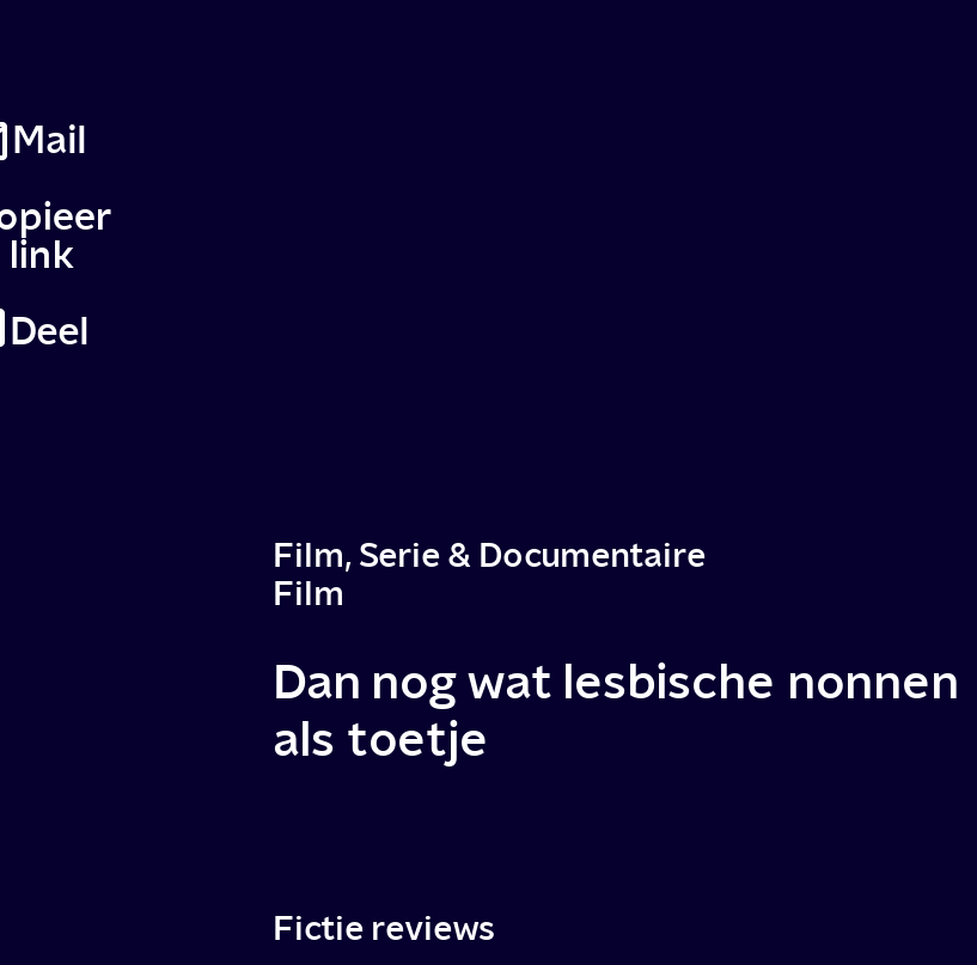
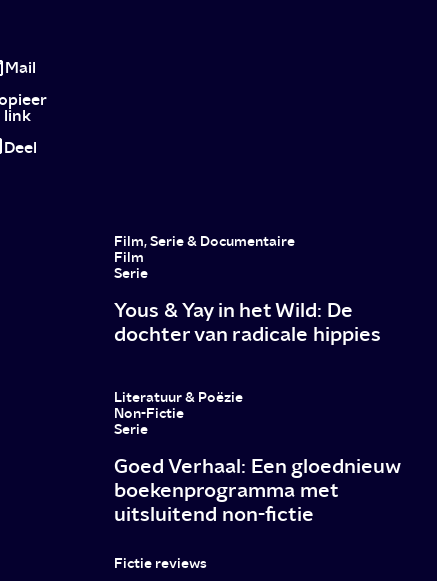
- Dan nog wat lesbische nonnen
- als toetje
+ Serie
+ Yous & Yay in het Wild: De
+ dochter van radicale hippies
+ Literatuur & Poëzie
+ Non-Fictie
+ Serie
+ Goed Verhaal: Een gloednieuw
+ boekenprogramma met
+ uitsluitend non-fictie
